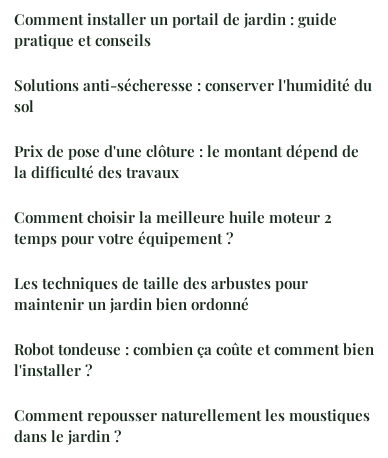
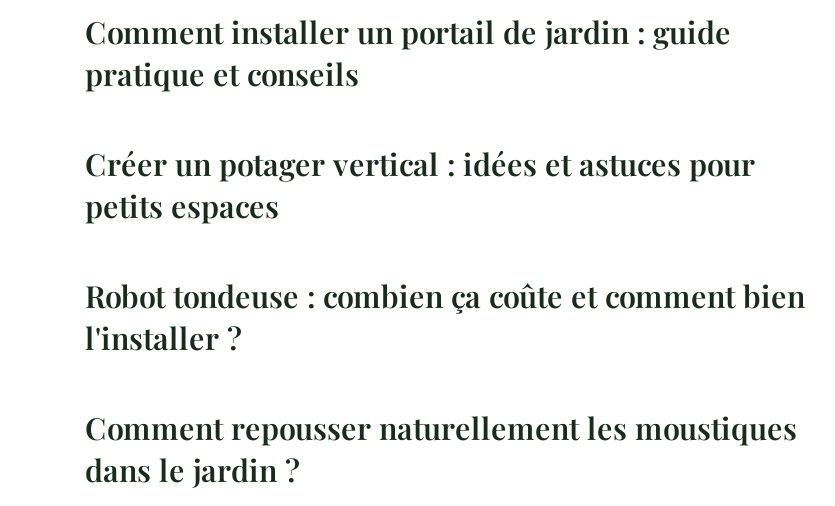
- Solutions anti-sécheresse : conserver l'humidité du
- sol
- Prix de pose d'une clôture : le montant dépend de
- la difficulté des travaux
- Comment choisir la meilleure huile moteur 2
- temps pour votre équipement ?
- Les techniques de taille des arbustes pour
- maintenir un jardin bien ordonné
+ Créer un potager vertical : idées et astuces pour
+ petits espaces
